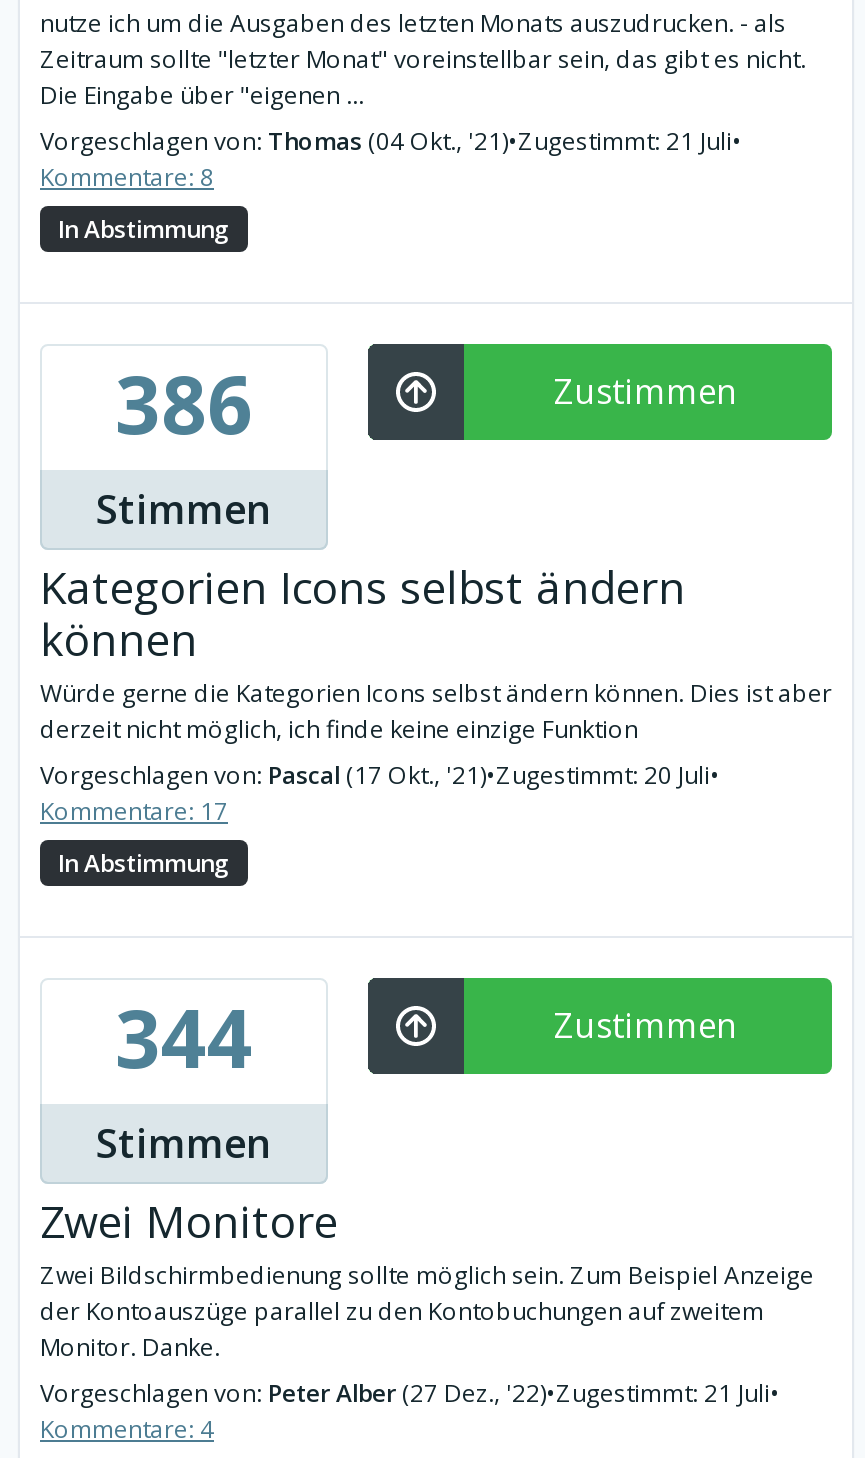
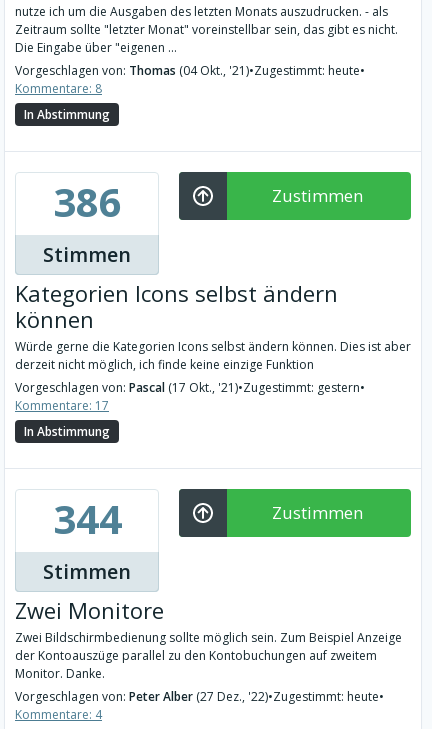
- Vorgeschlagen von: Thomas (04 Okt., '21) •Zugestimmt: 21 Juli•
+ Vorgeschlagen von: Thomas (04 Okt., '21) •Zugestimmt: heute•

- Vorgeschlagen von: Pascal (17 Okt., '21) •Zugestimmt: 20 Juli•
+ Vorgeschlagen von: Pascal (17 Okt., '21) •Zugestimmt: gestern•

- Vorgeschlagen von: Peter Alber (27 Dez., '22)•Zugestimmt: 21 Juli•
+ Vorgeschlagen von: Peter Alber (27 Dez., '22)•Zugestimmt: heute•
